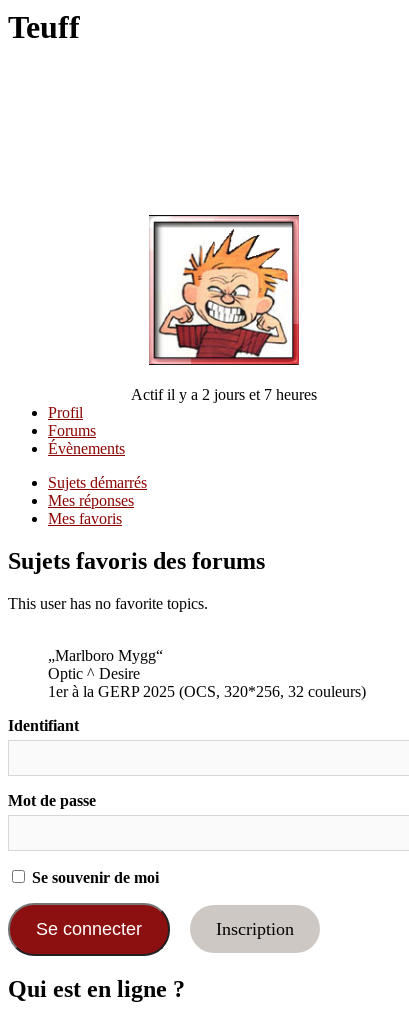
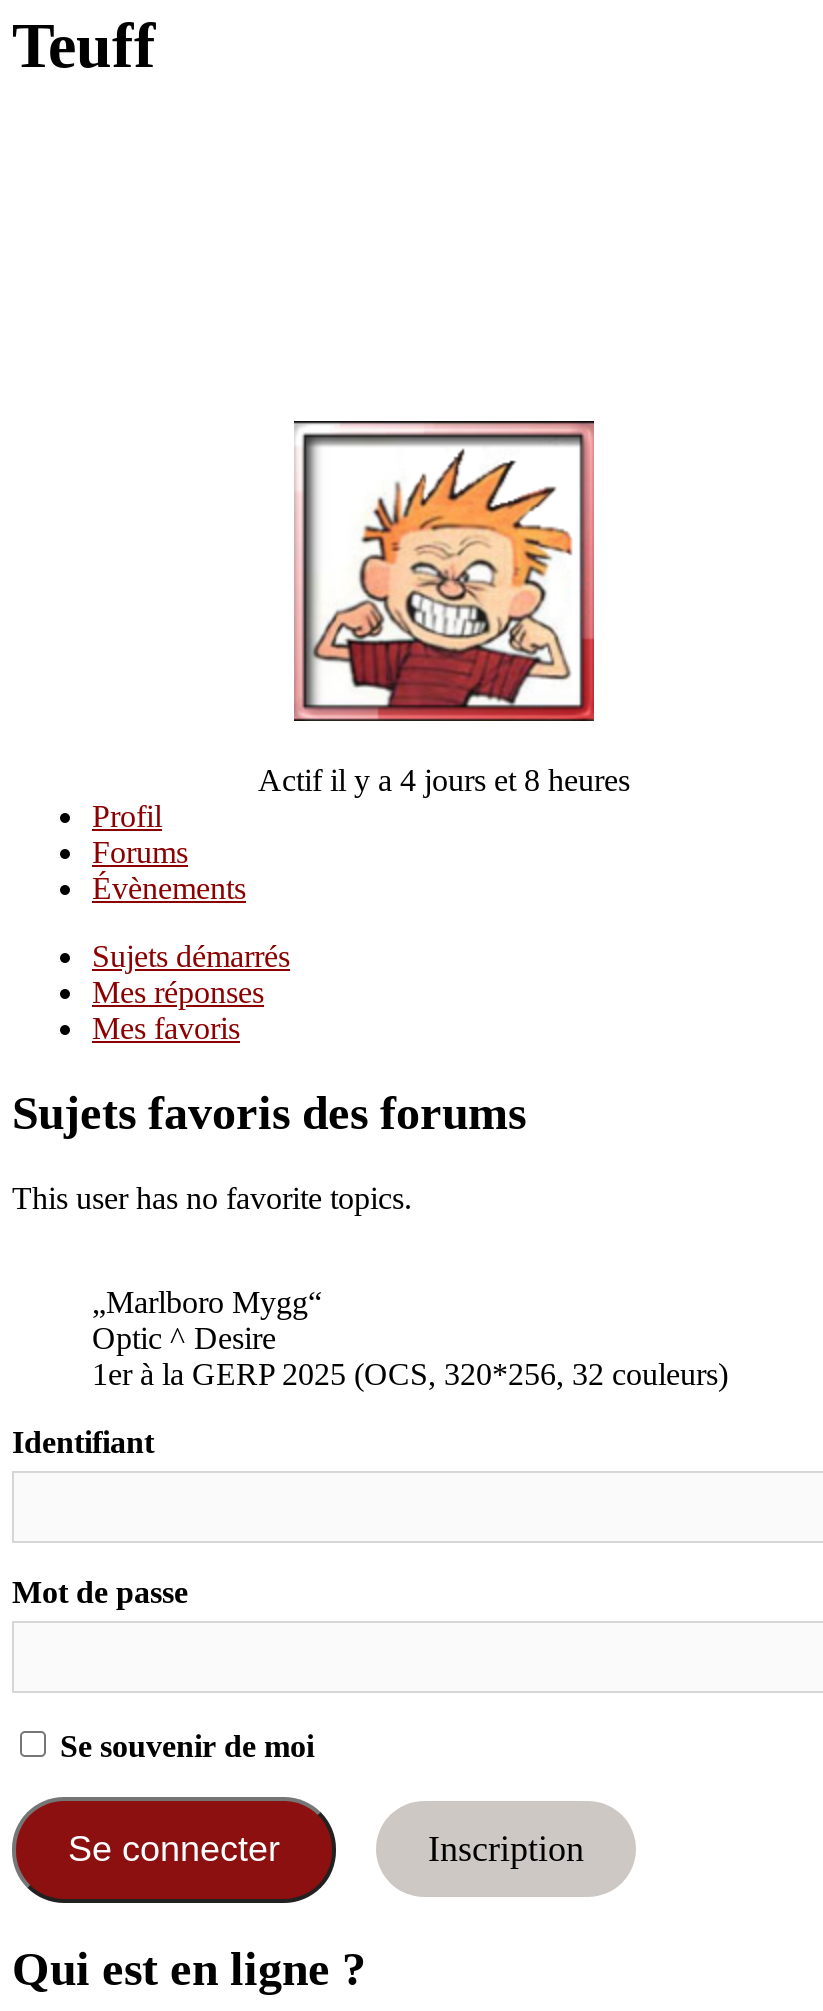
- Actif il y a 2 jours et 7 heures
+ Actif il y a 4 jours et 8 heures
